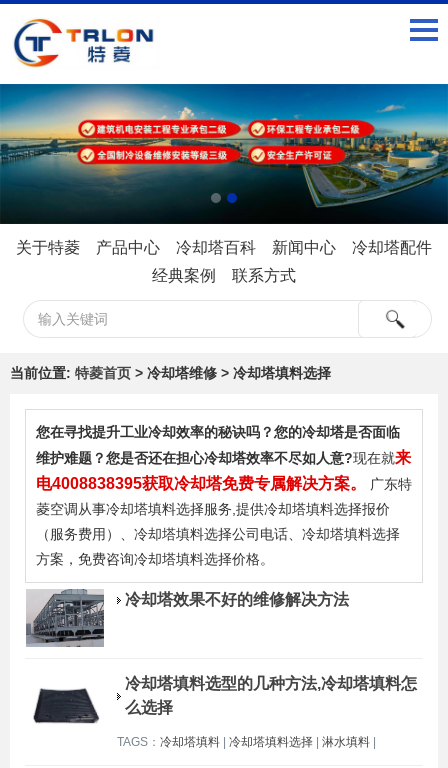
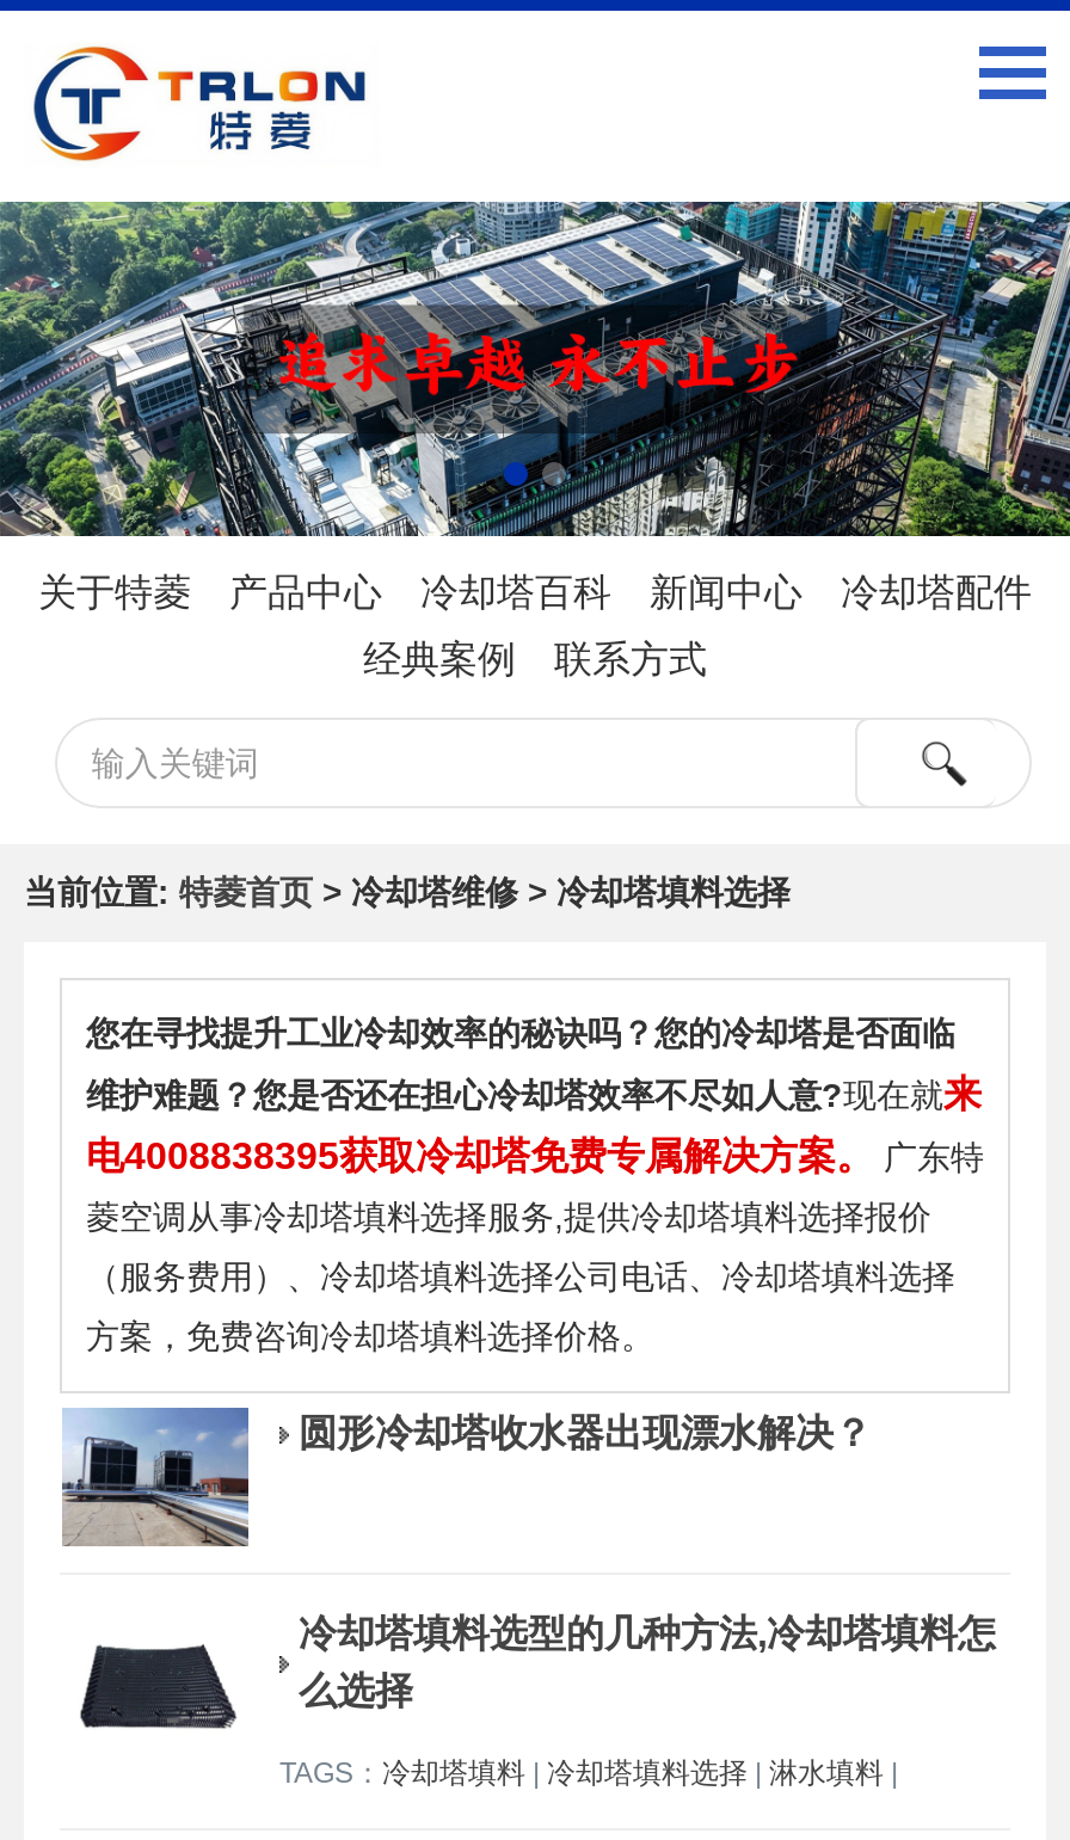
- [image]
+ [image]

- [image]
- 冷却塔效果不好的维修解决方法
+ [image]
+ 圆形冷却塔收水器出现漂水解决？
